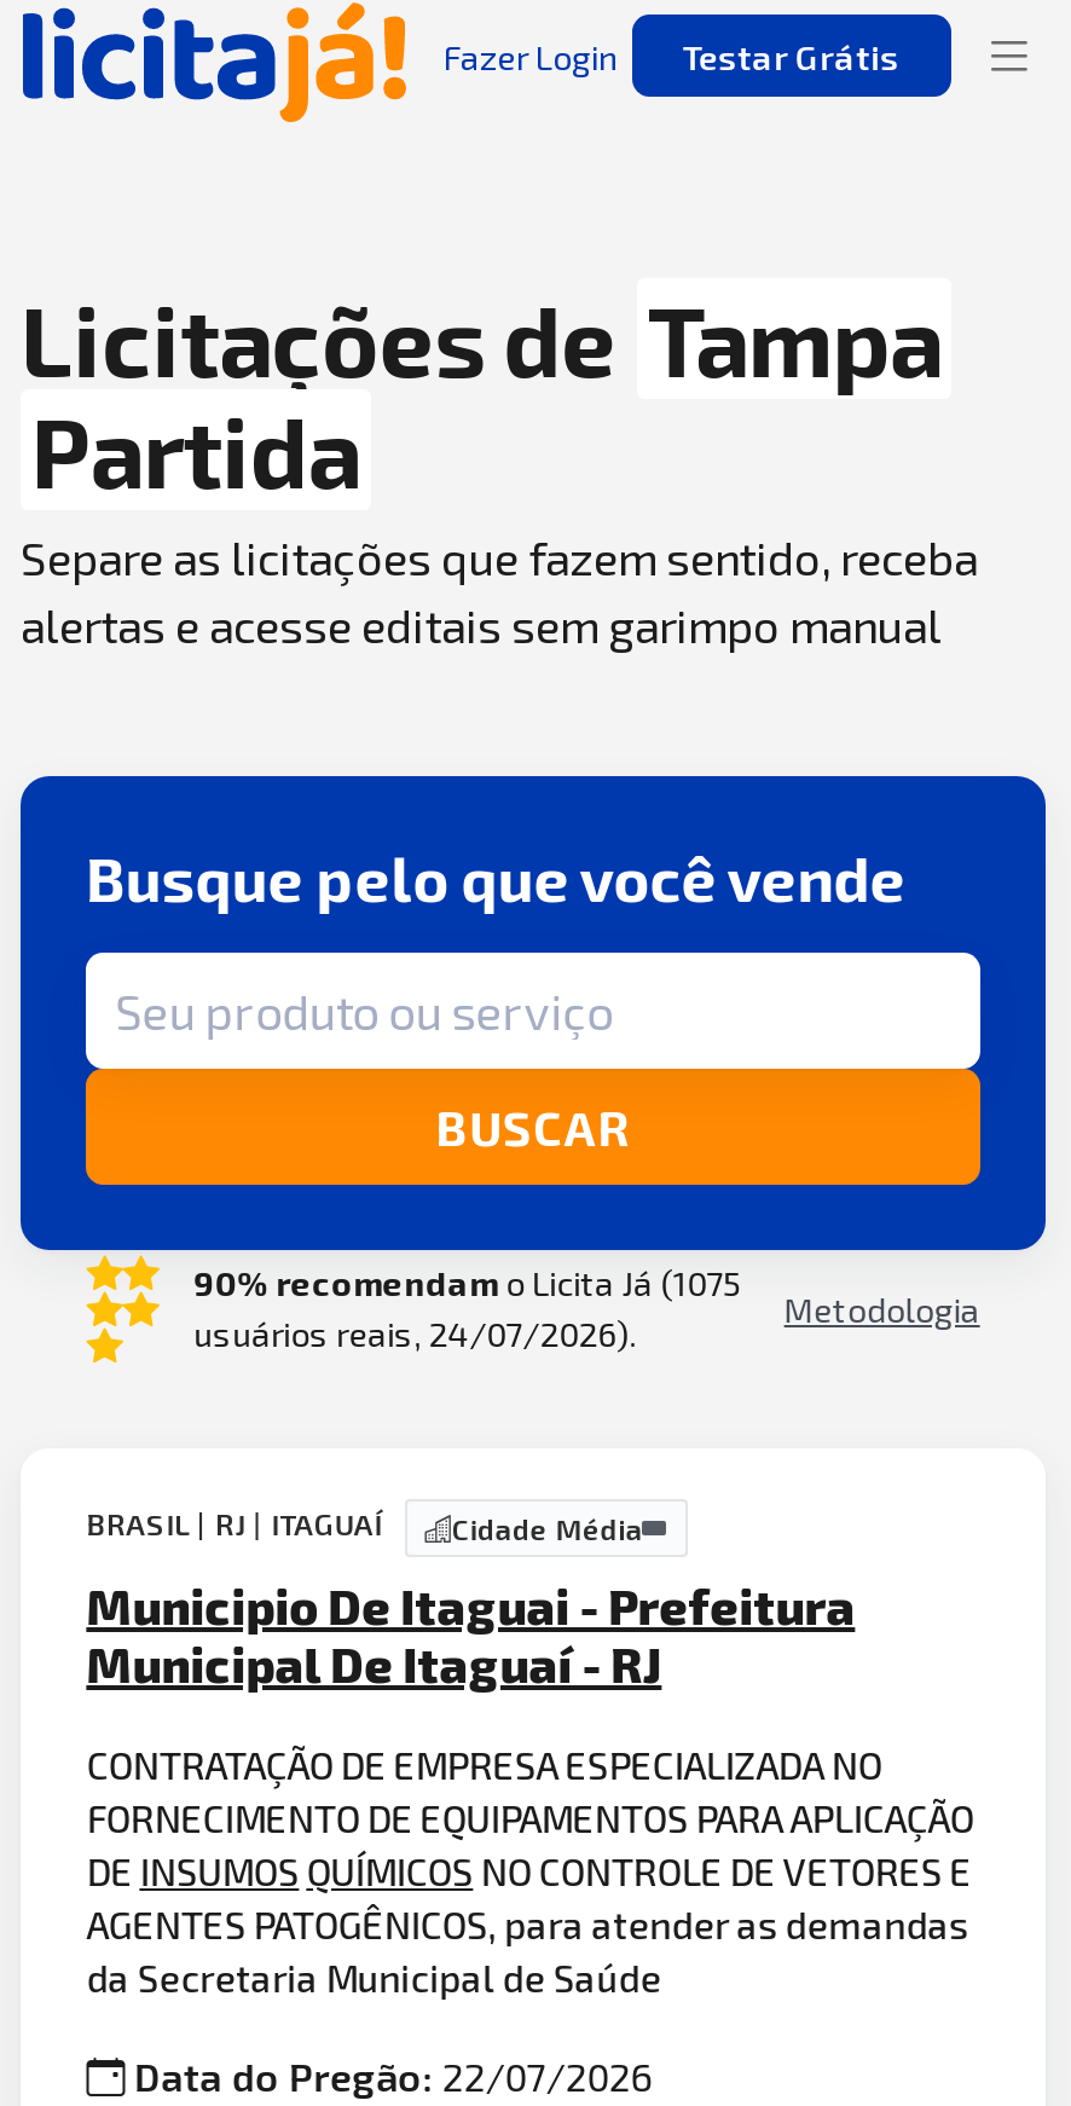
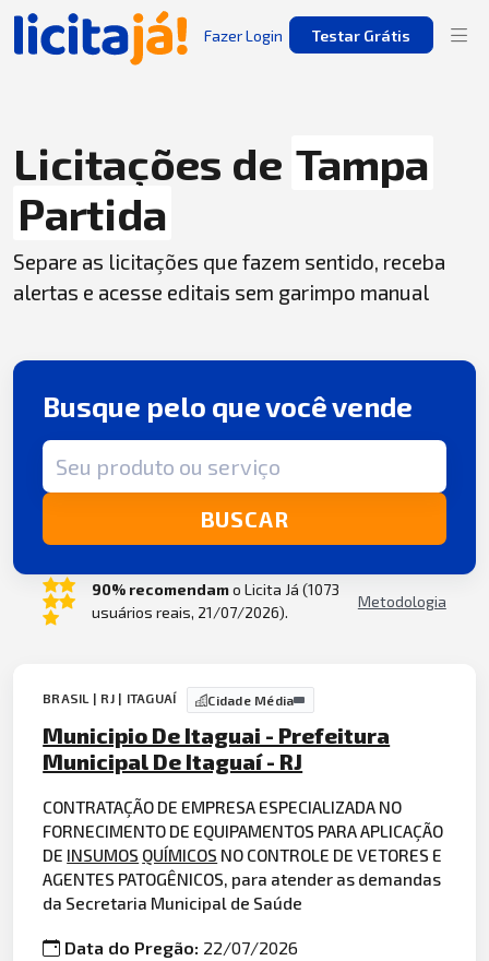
- 90% recomendam o Licita Já (1075
+ 90% recomendam o Licita Já (1073

- usuários reais, 24/07/2026).
+ usuários reais, 21/07/2026).
